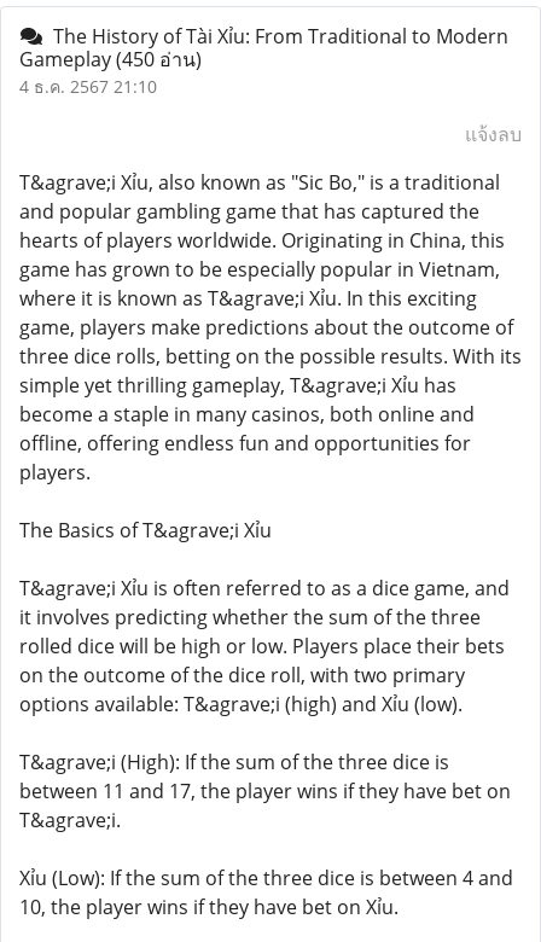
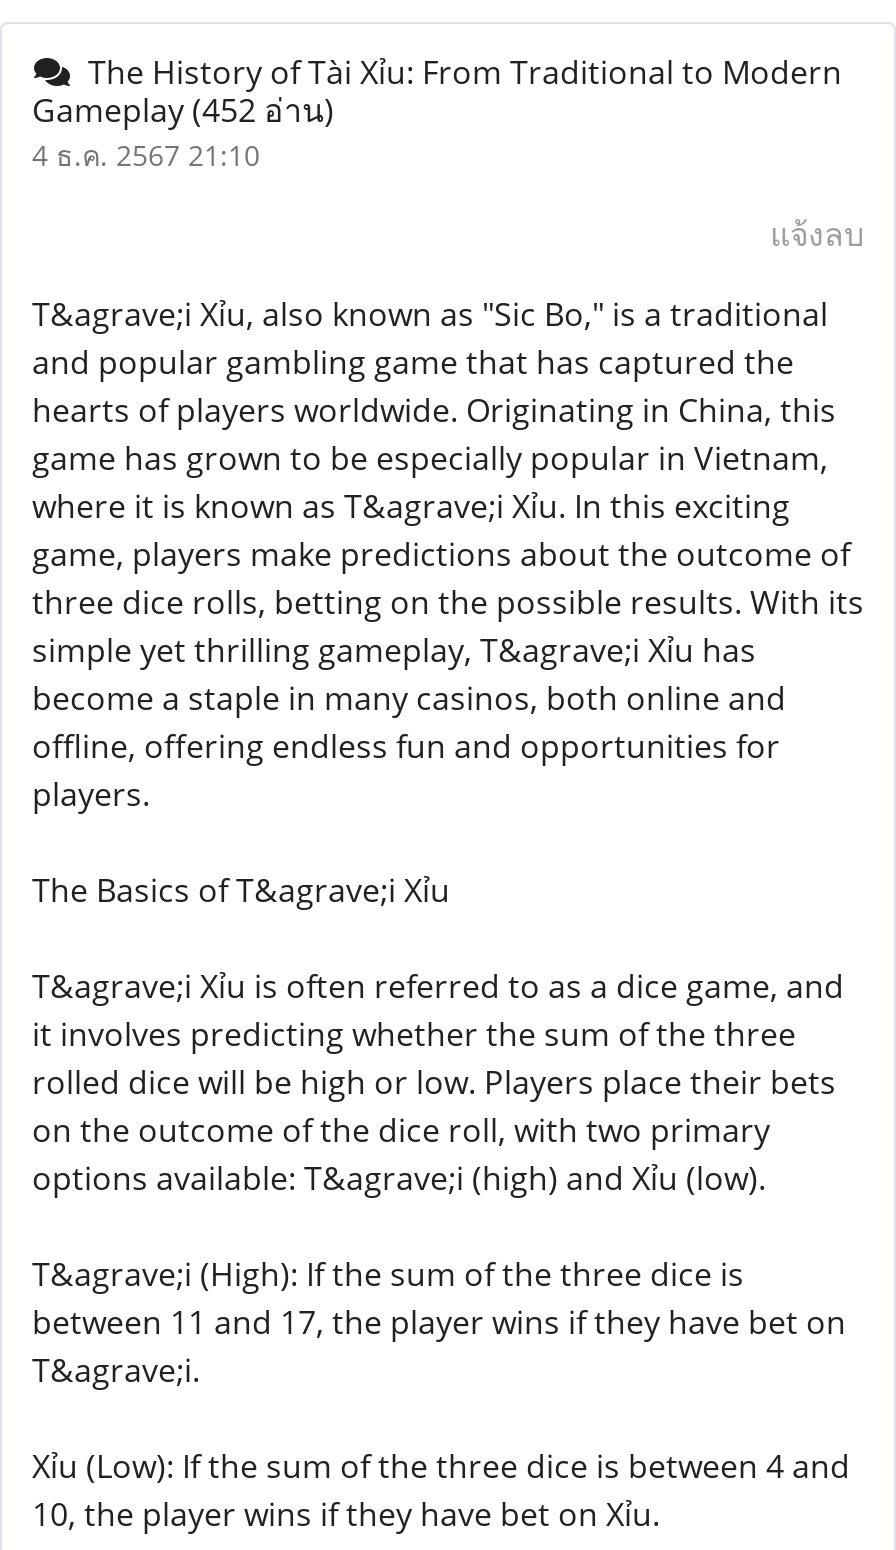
- Gameplay (450 อ่าน)
+ Gameplay (452 อ่าน)
